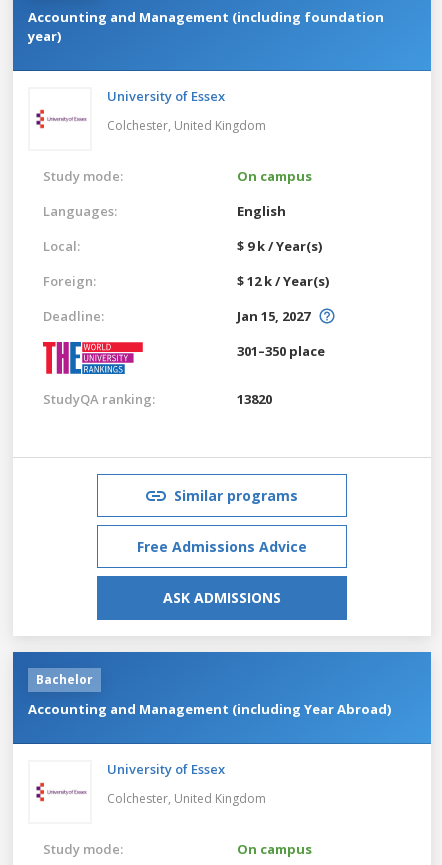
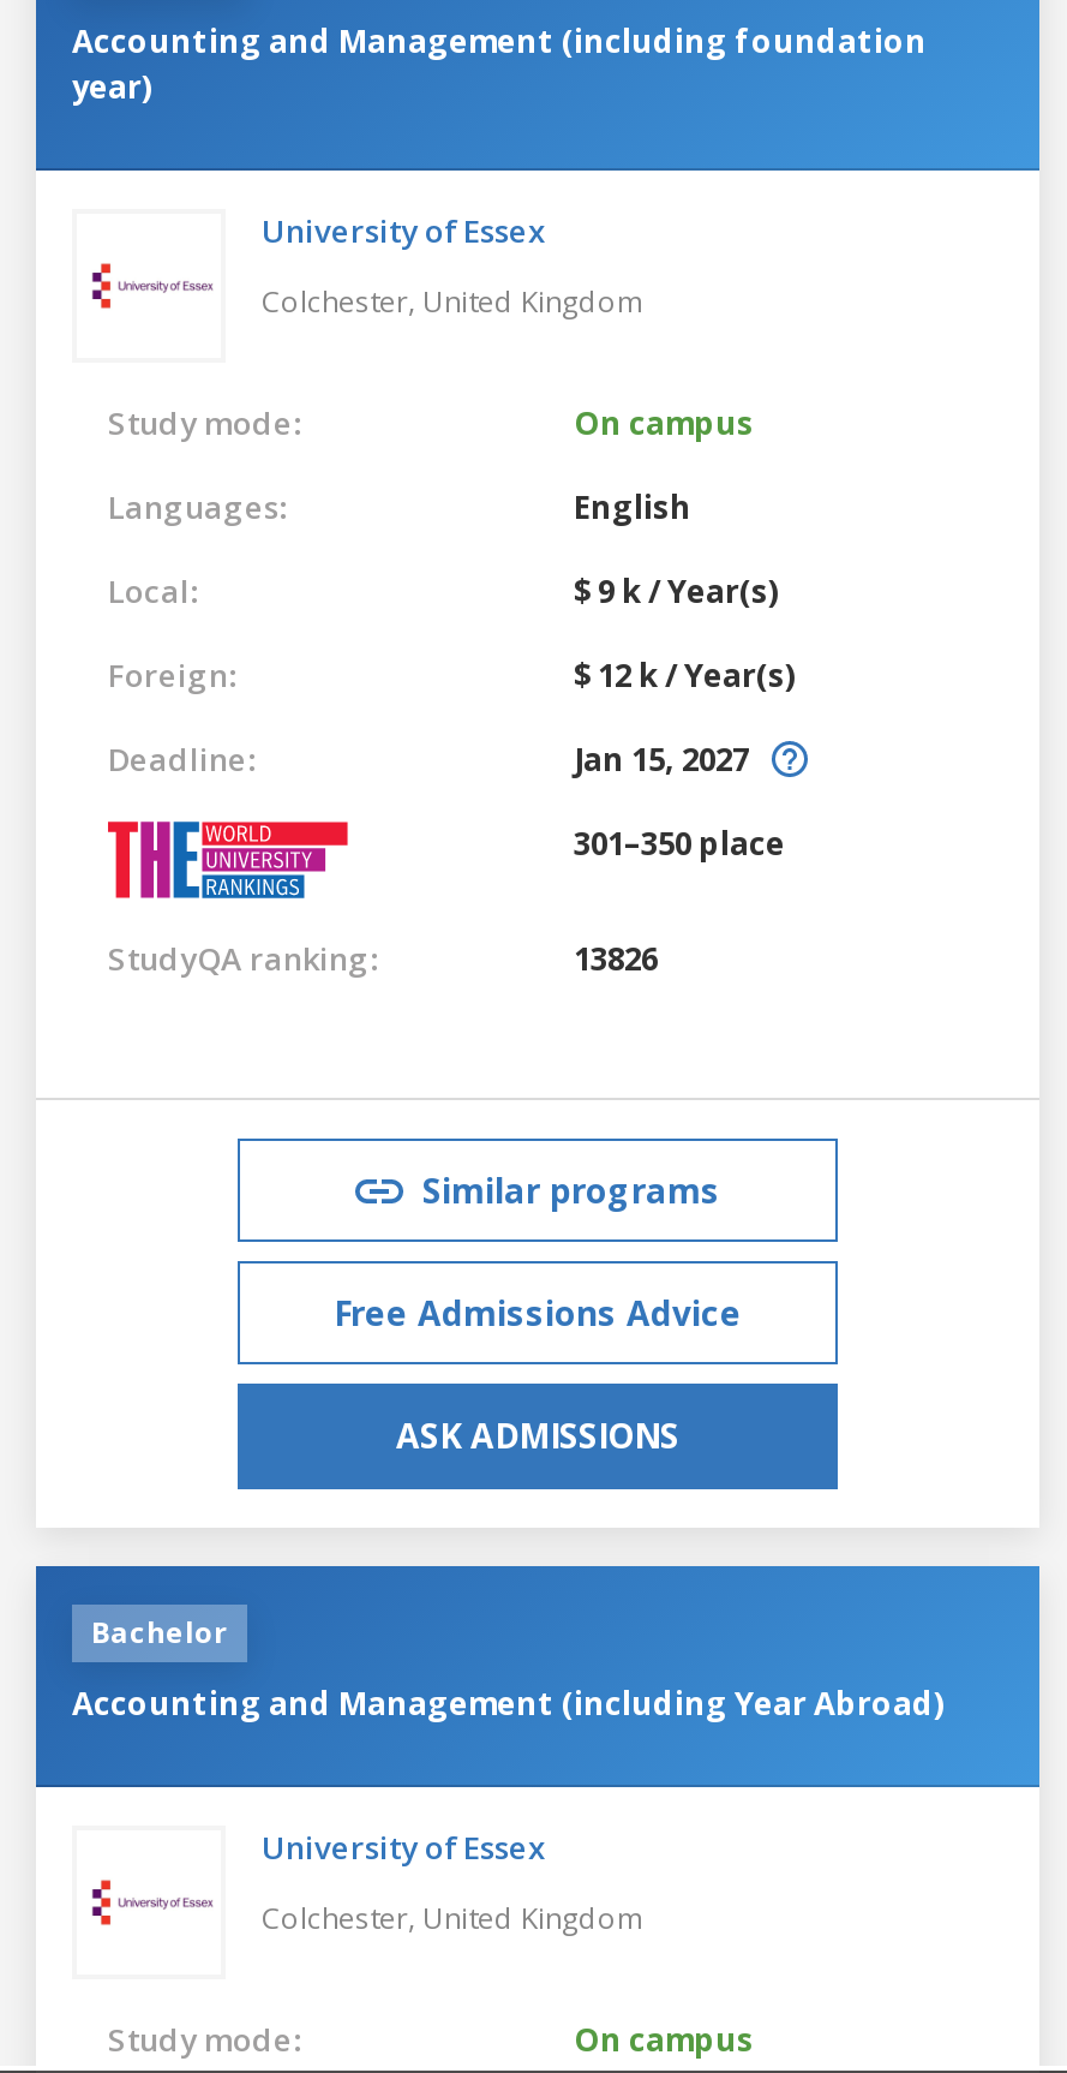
- 13820
+ 13826
